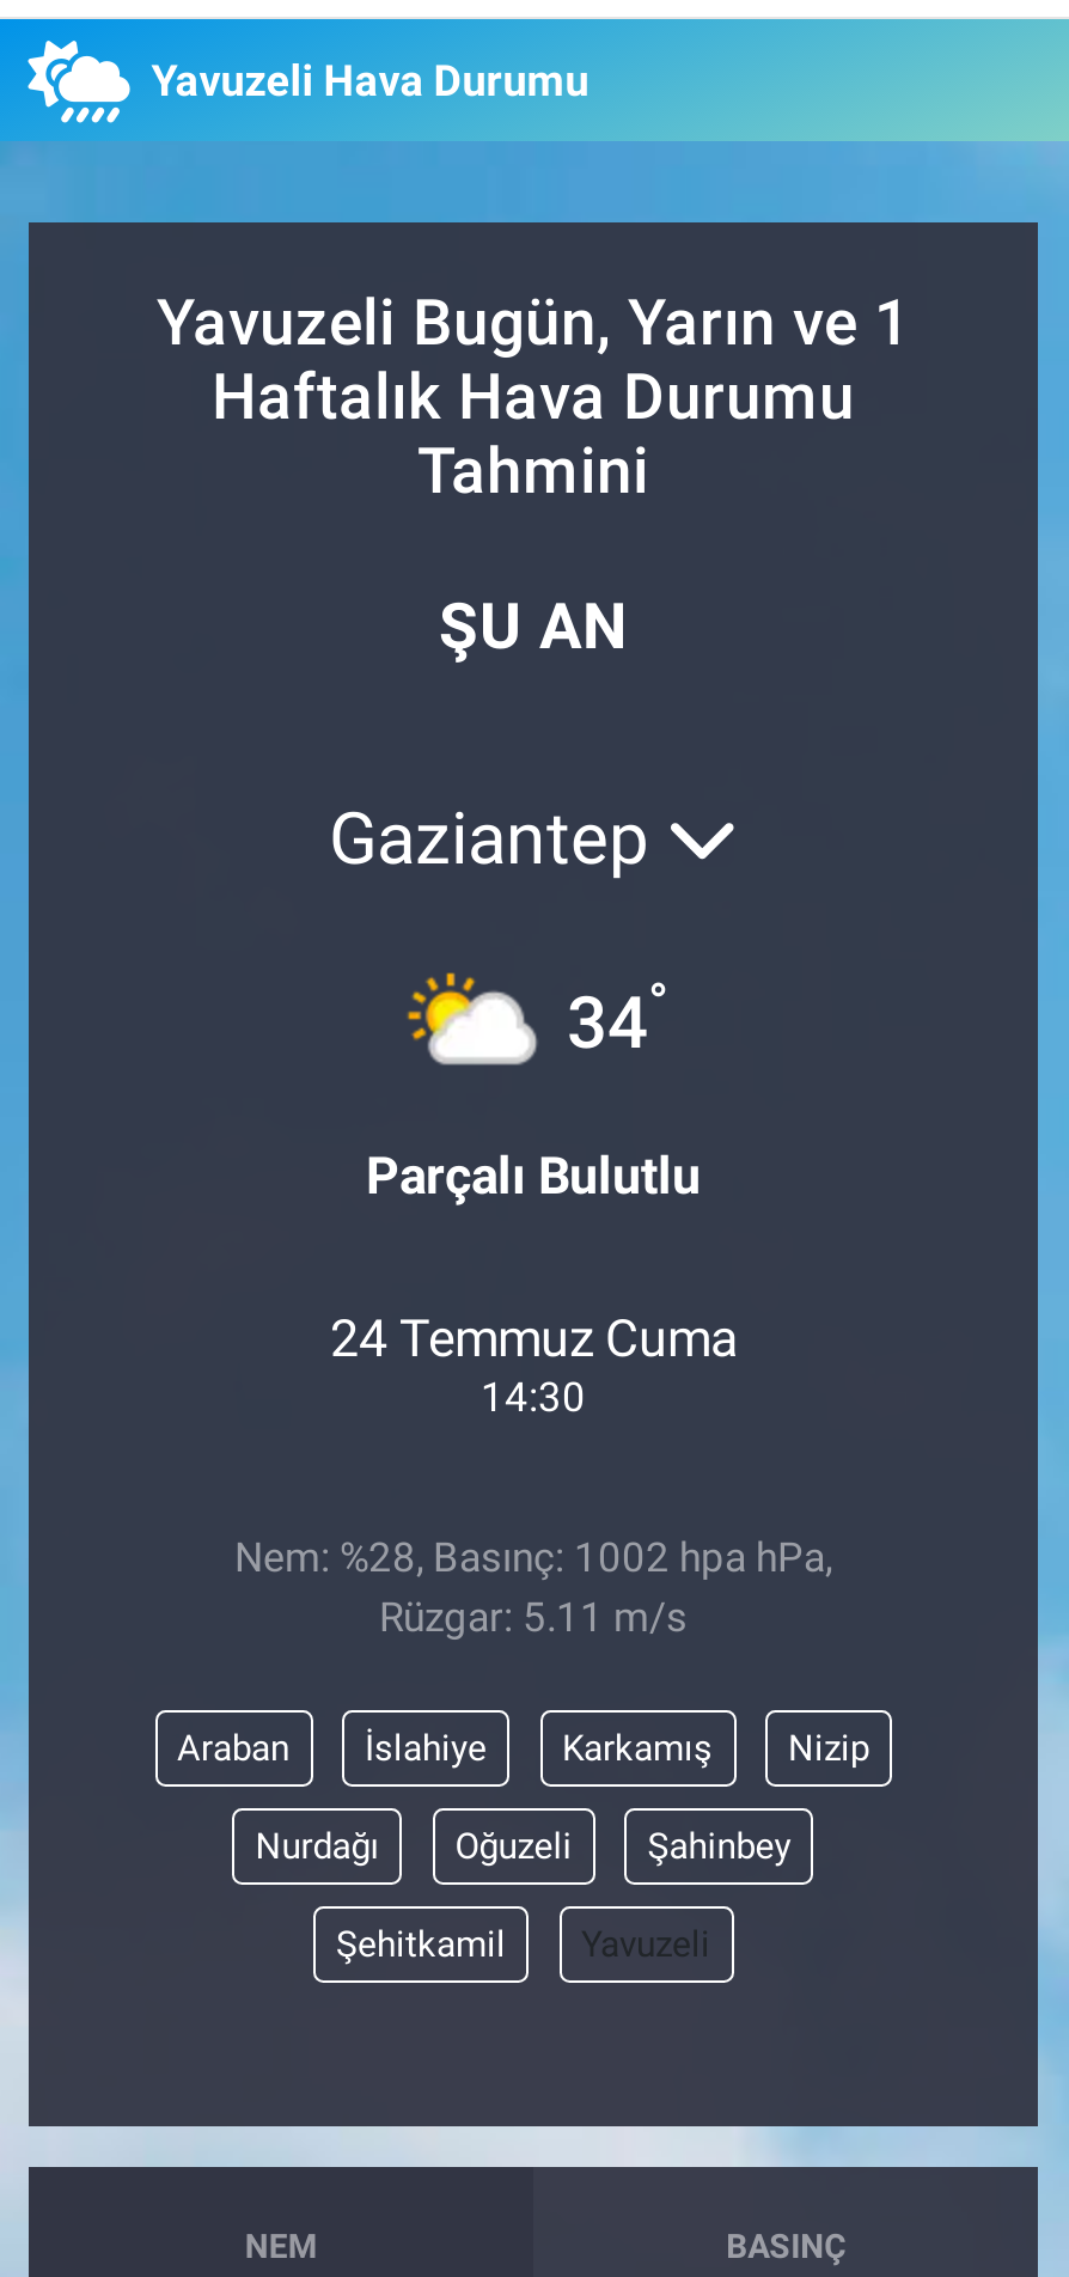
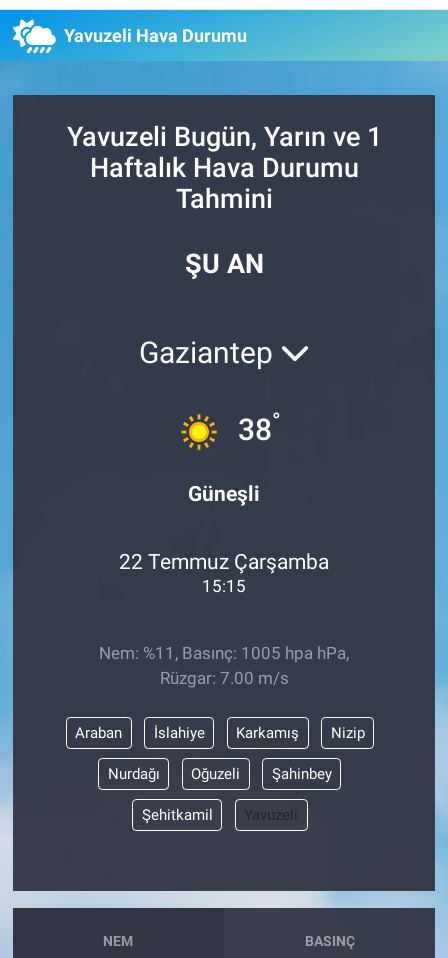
- [image]
- 34°
+ [image]
+ 38°

- Parçalı Bulutlu
+ Güneşli

- 24 Temmuz Cuma
- 14:30
+ 22 Temmuz Çarşamba
+ 15:15

- Nem: %28, Basınç: 1002 hpa hPa,
- Rüzgar: 5.11 m/s
+ Nem: %11, Basınç: 1005 hpa hPa,
+ Rüzgar: 7.00 m/s
